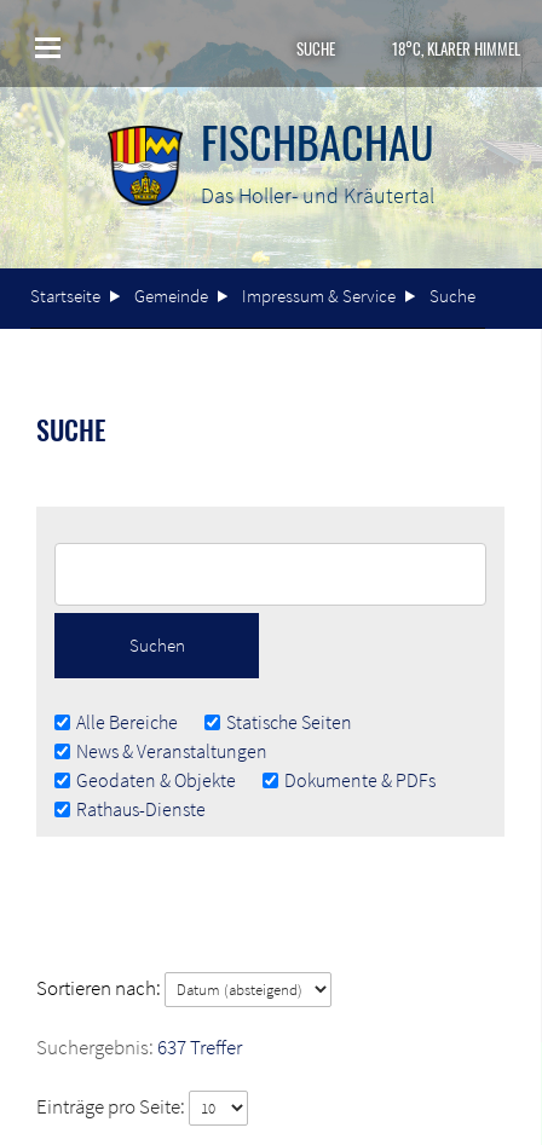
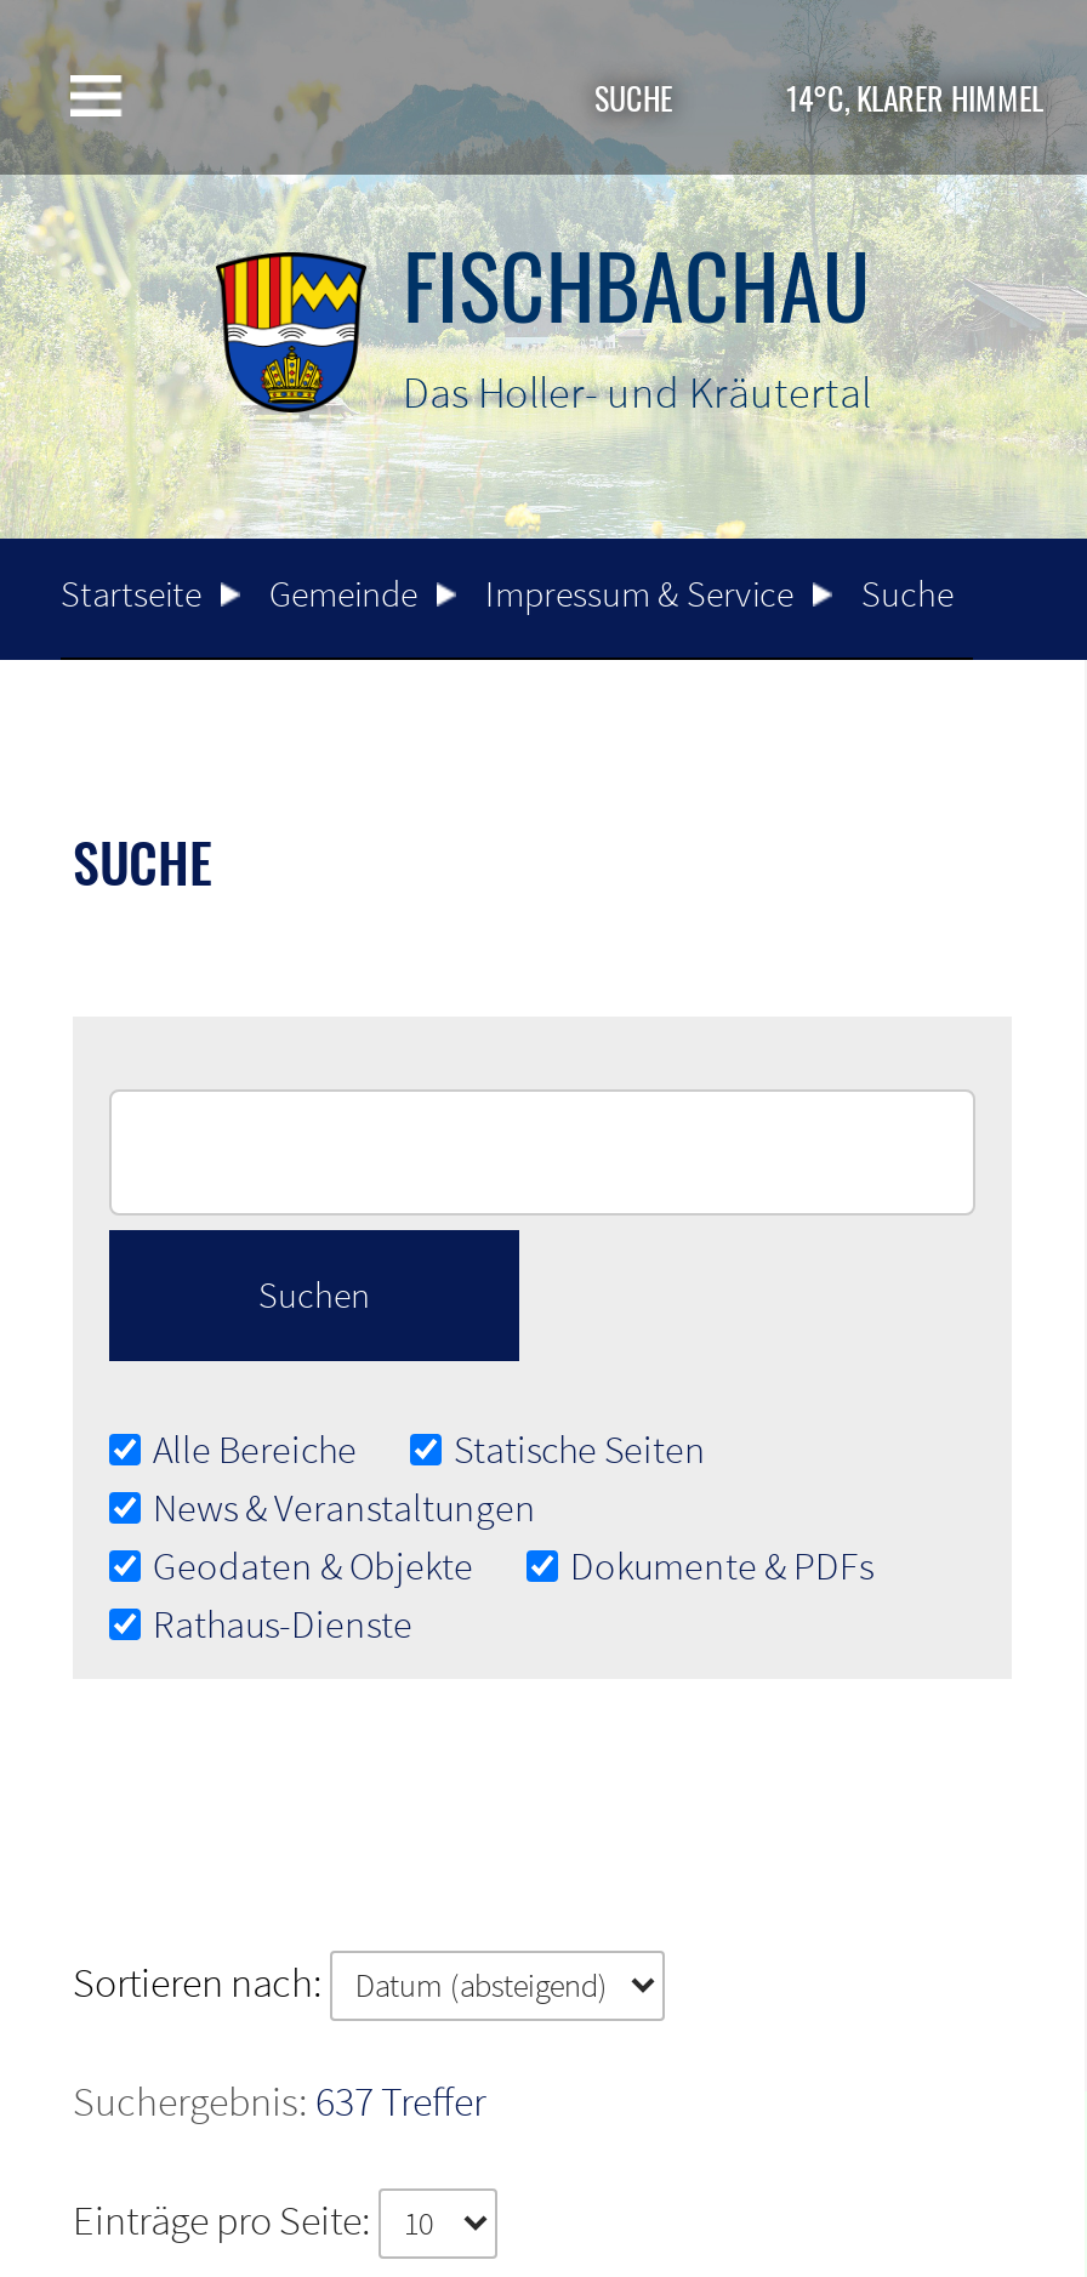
- 18°C, KLARER HIMMEL
+ 14°C, KLARER HIMMEL
